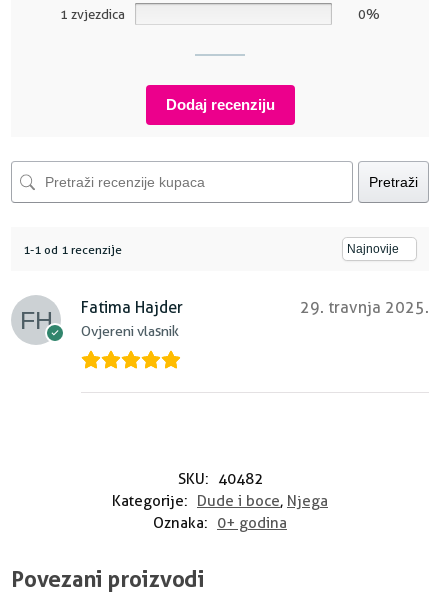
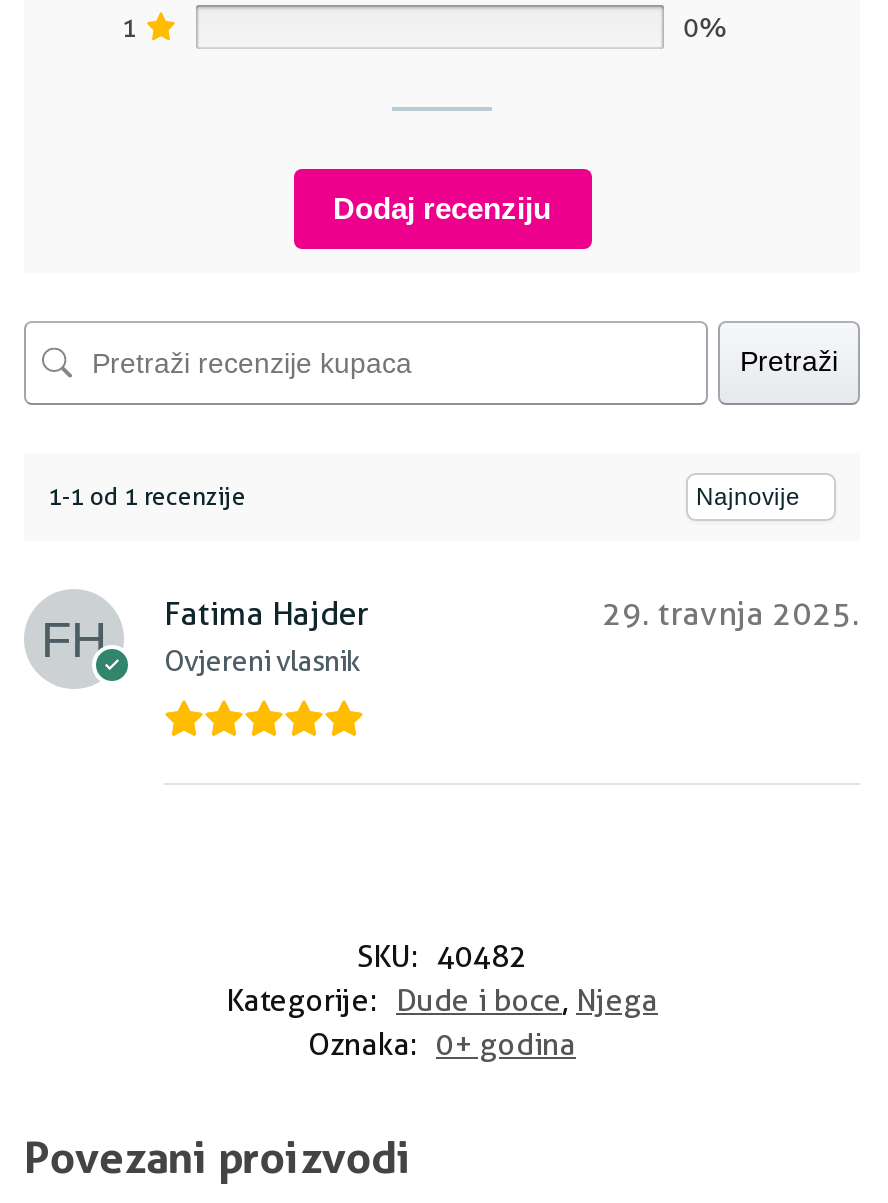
- 1 zvjezdica
+ 1
